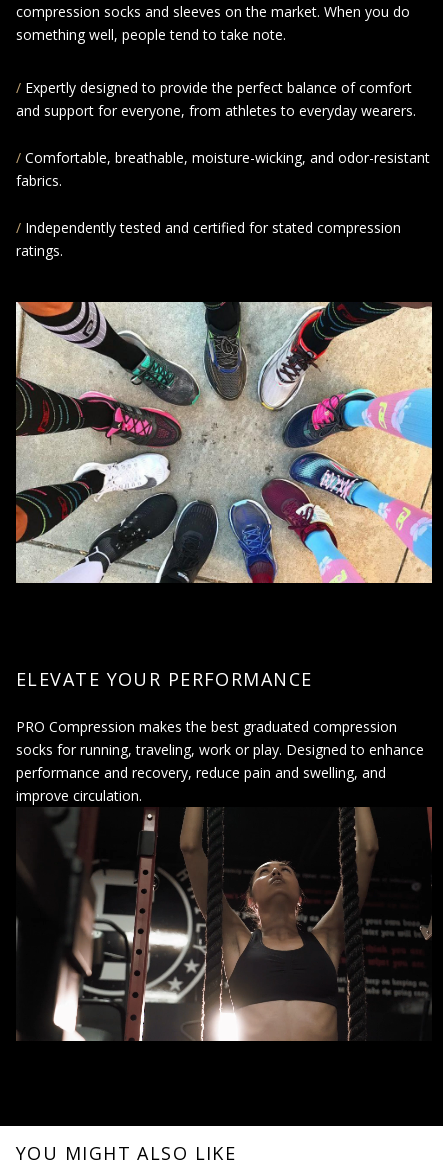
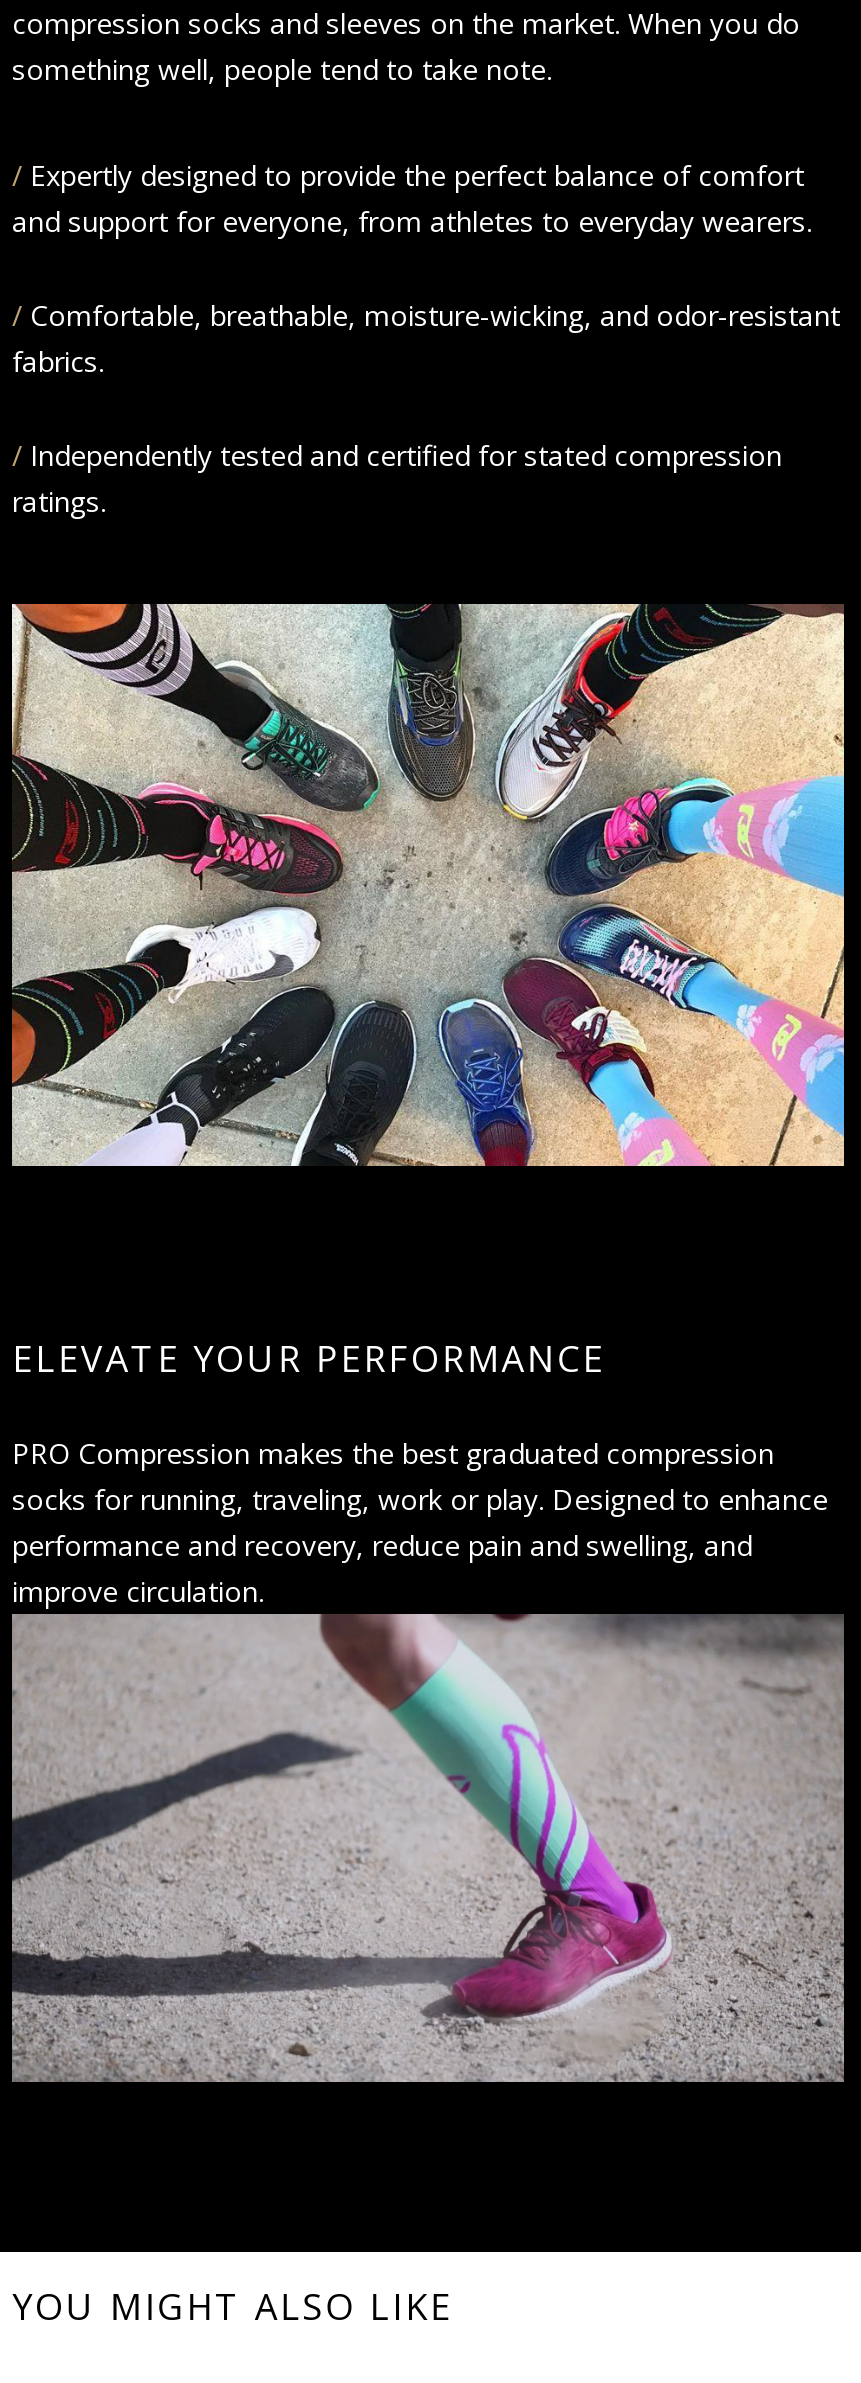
- [image]
+ [image]
